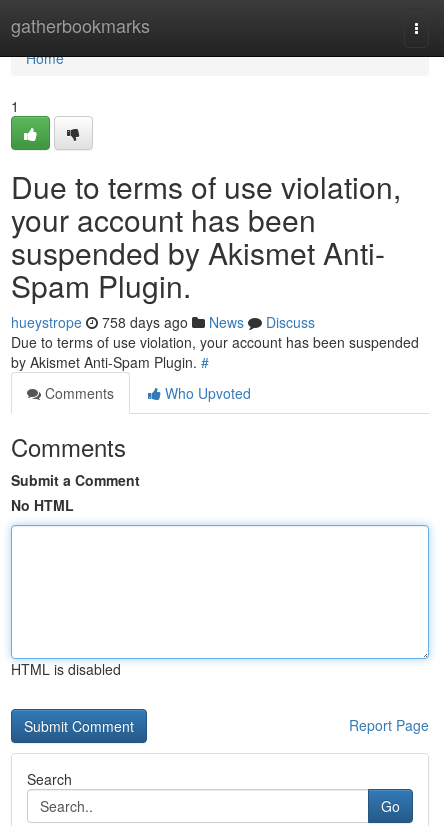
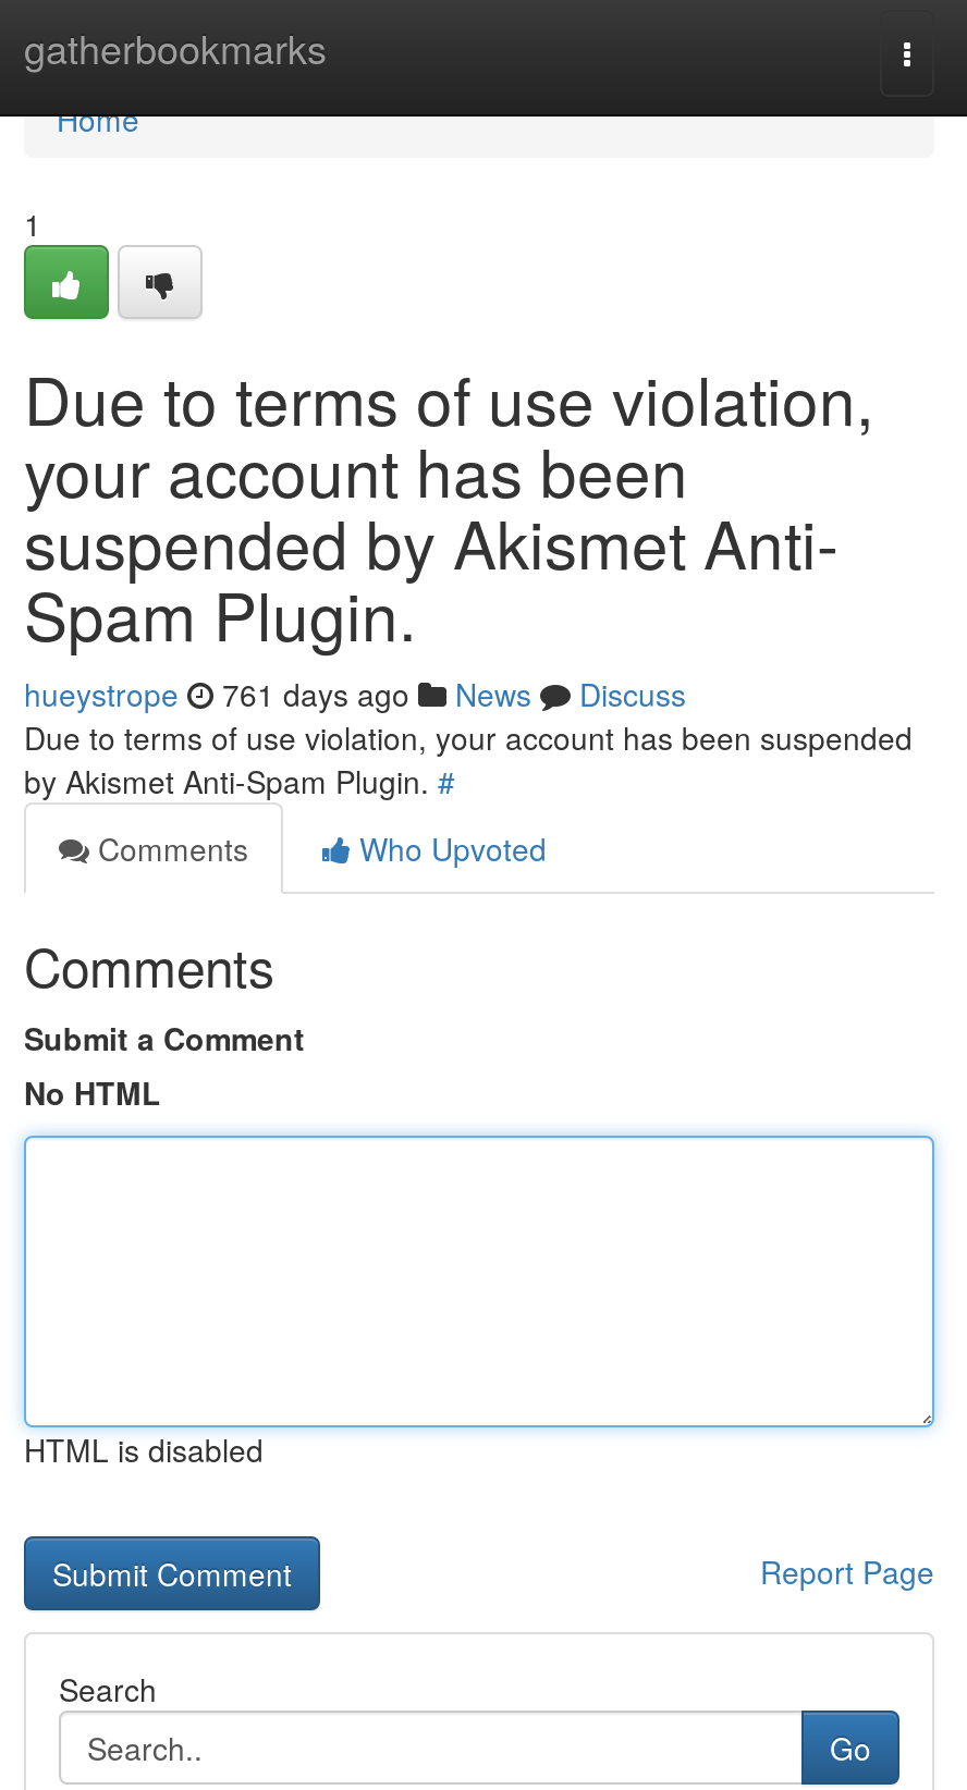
- hueystrope 758 days ago News Discuss
+ hueystrope 761 days ago News Discuss
